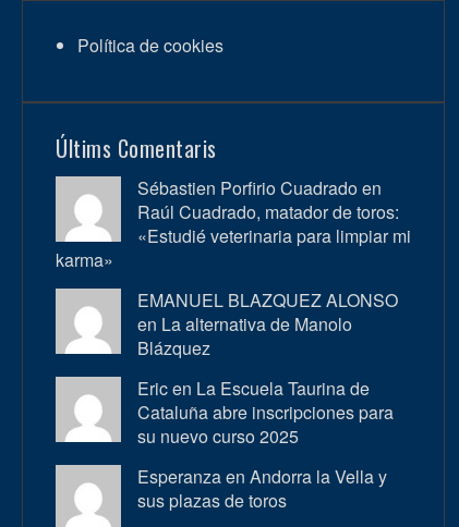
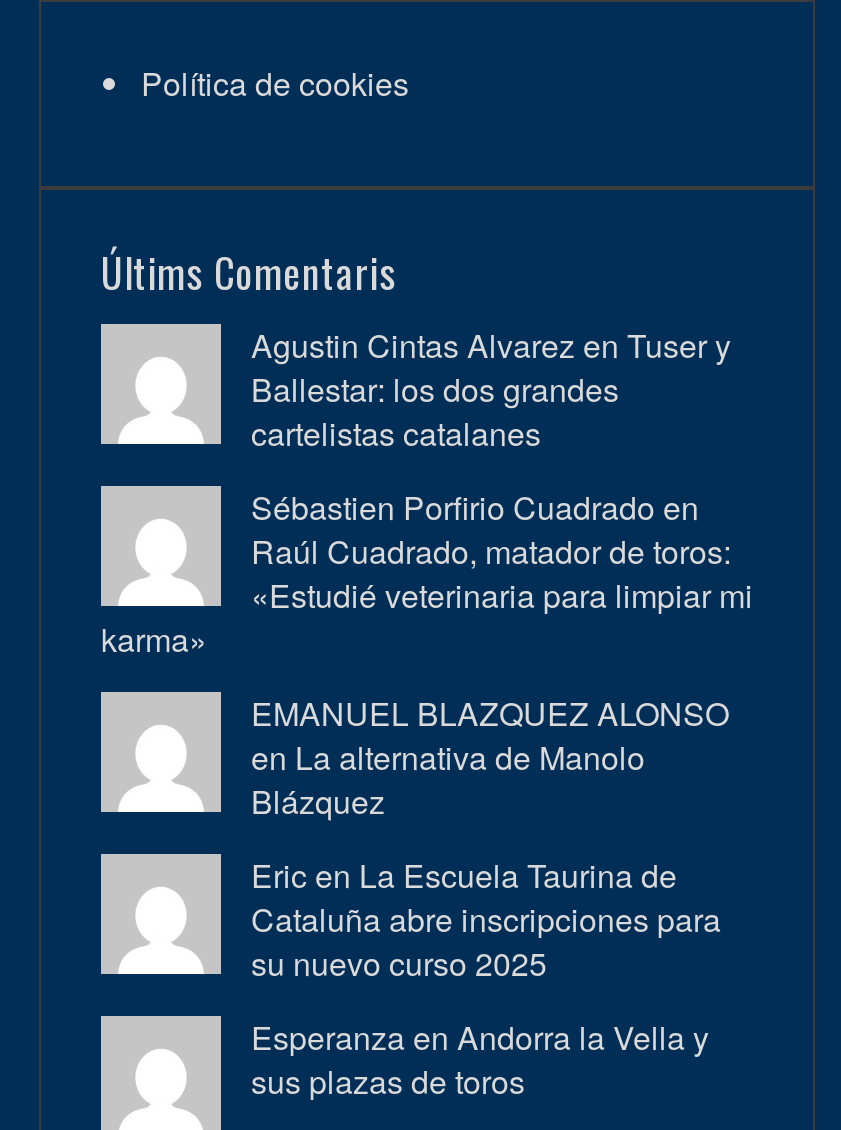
+ Agustin Cintas Alvarez en Tuser y
+ Ballestar: los dos grandes
+ cartelistas catalanes
